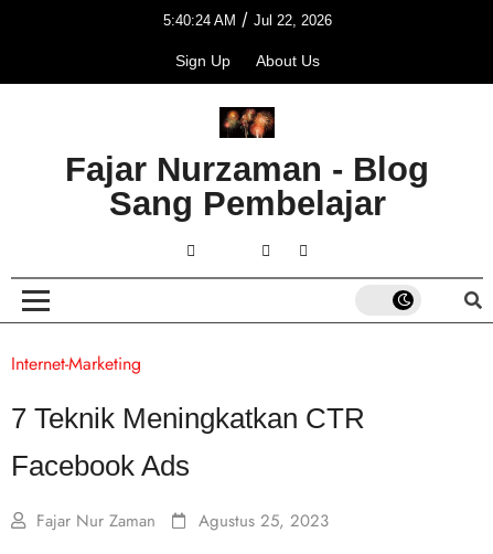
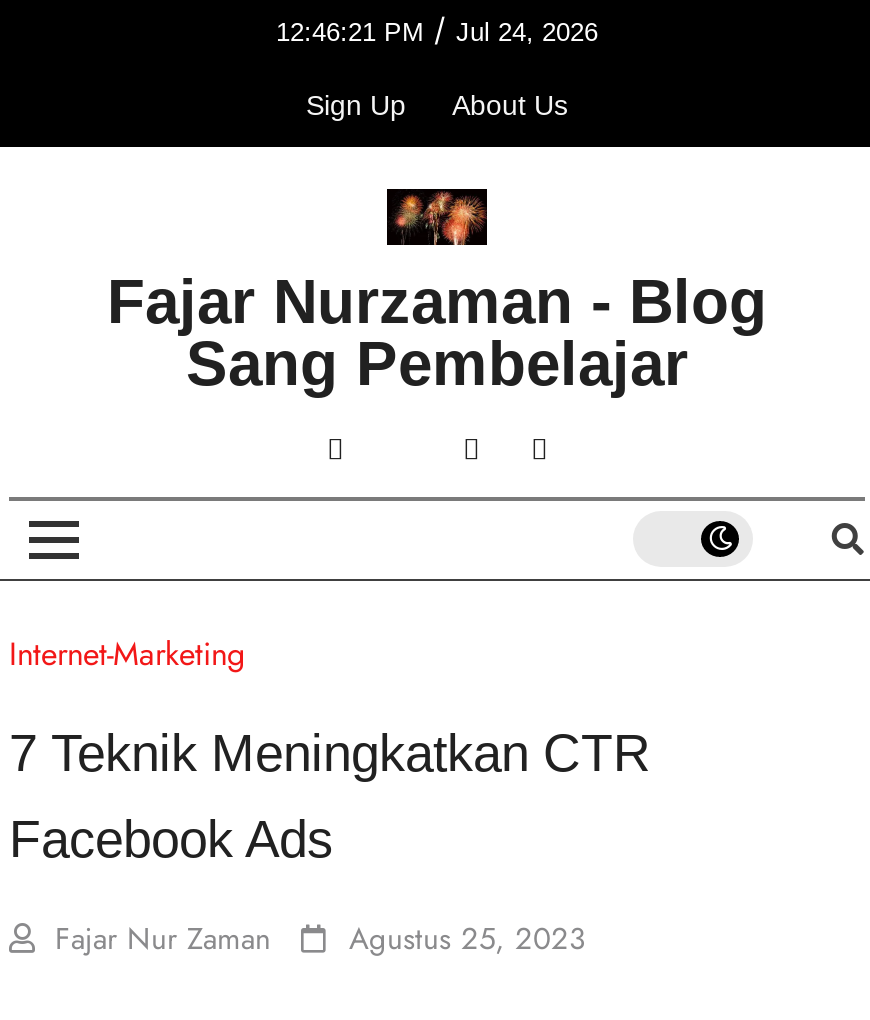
- 5:40:24 AM / Jul 22, 2026
+ 12:46:21 PM / Jul 24, 2026
